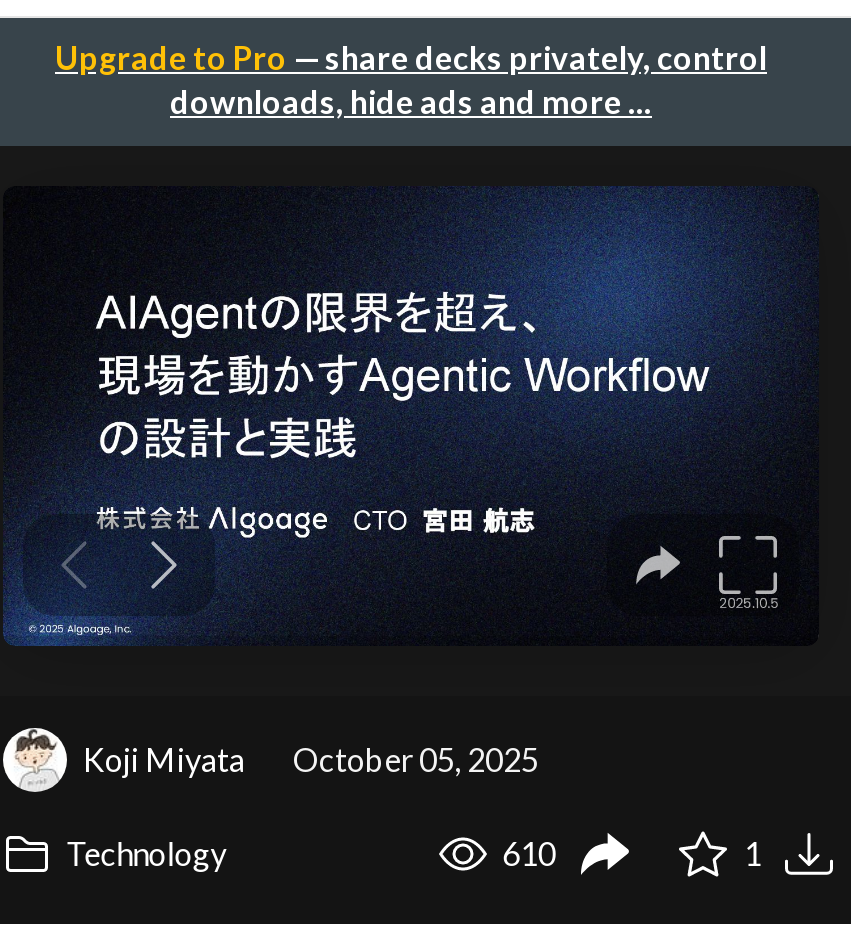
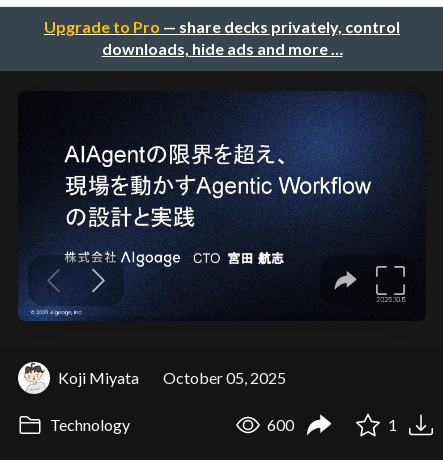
- 610
+ 600
